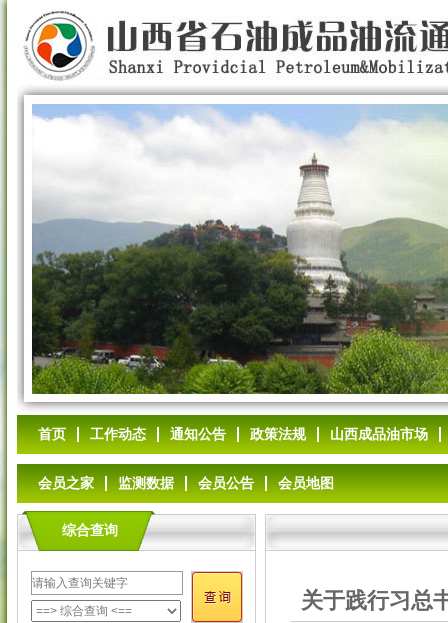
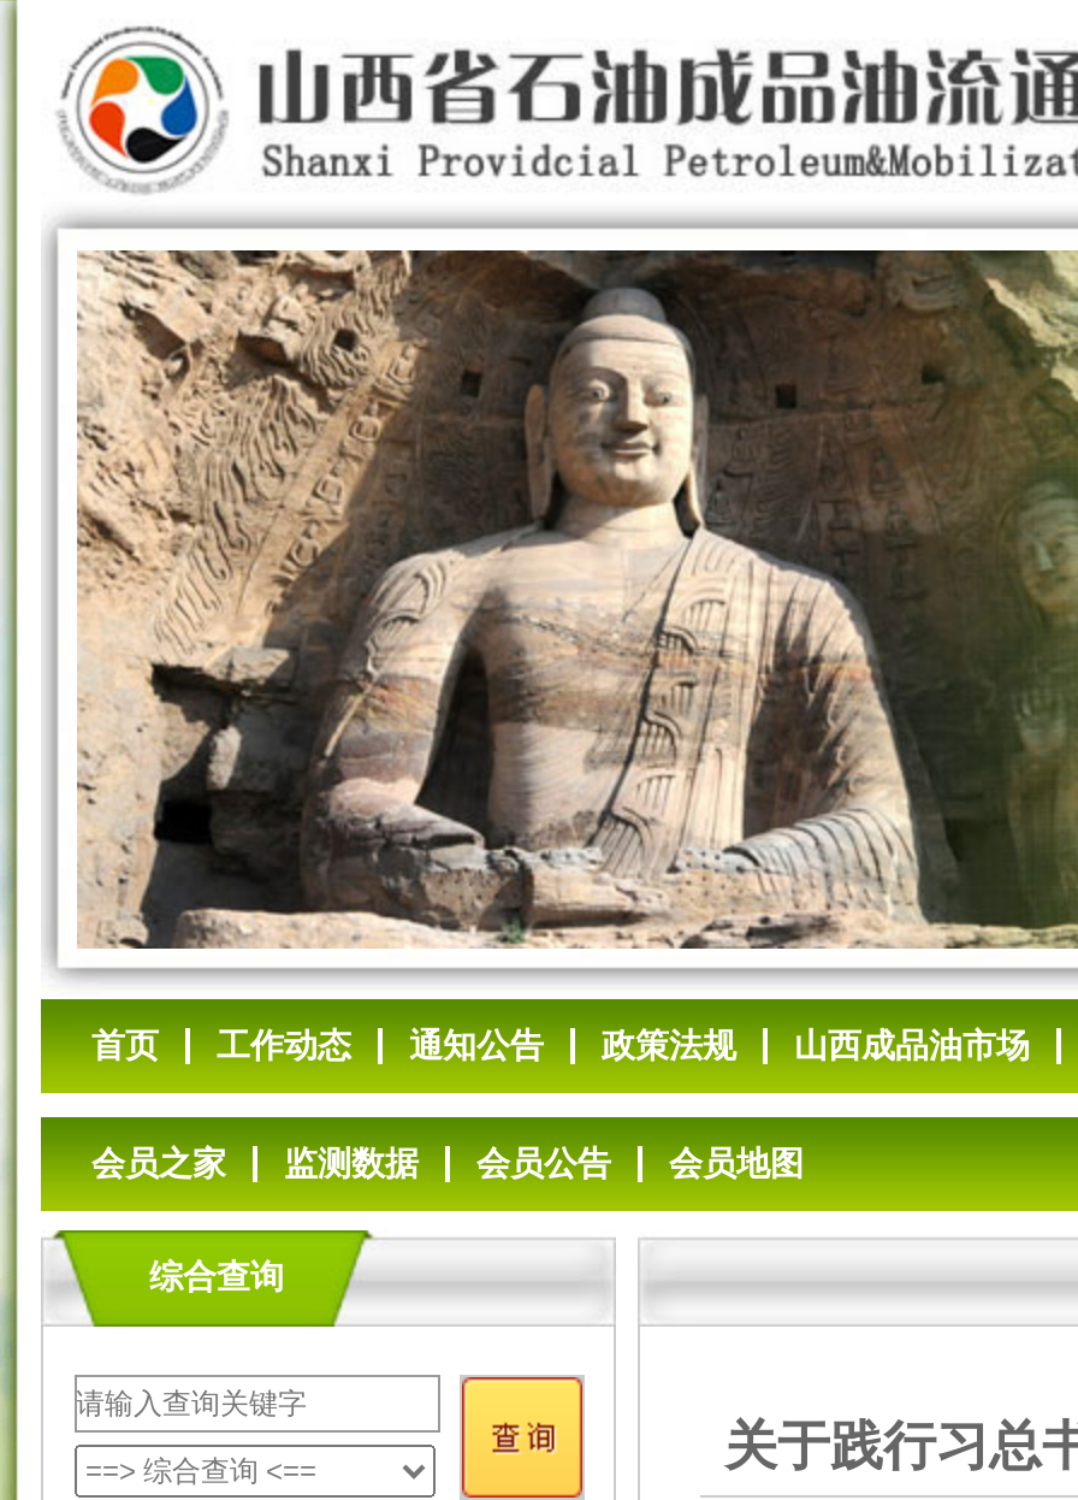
- [image]
+ [image]
